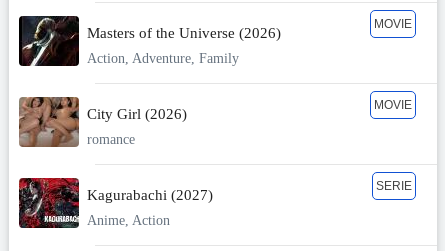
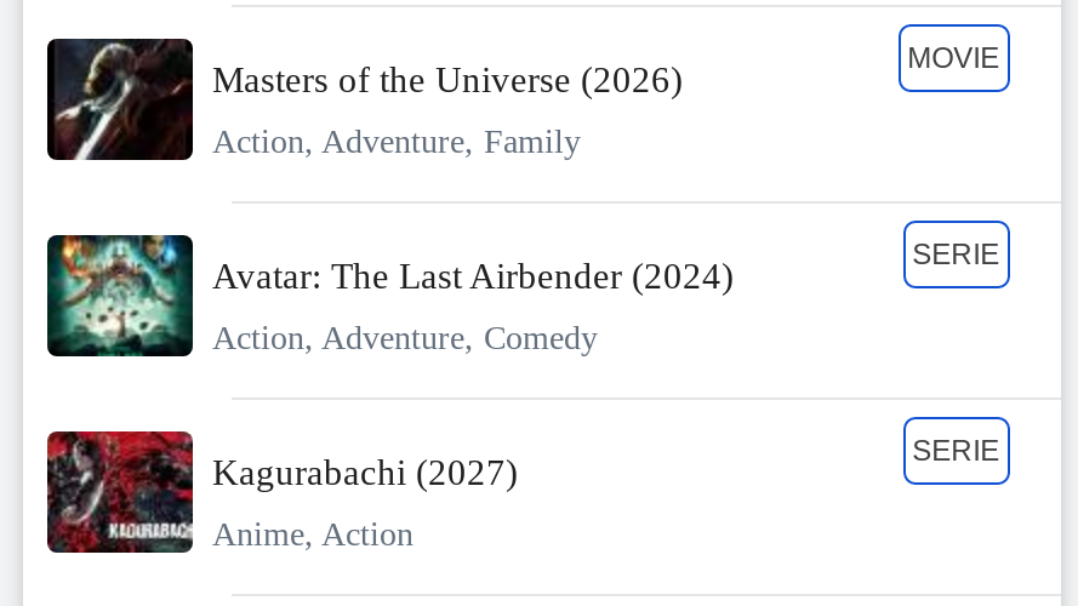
- [image]
- City Girl (2026)
+ [image]
+ Avatar: The Last Airbender (2024)

- MOVIE
+ SERIE

- romance
+ Action, Adventure, Comedy
